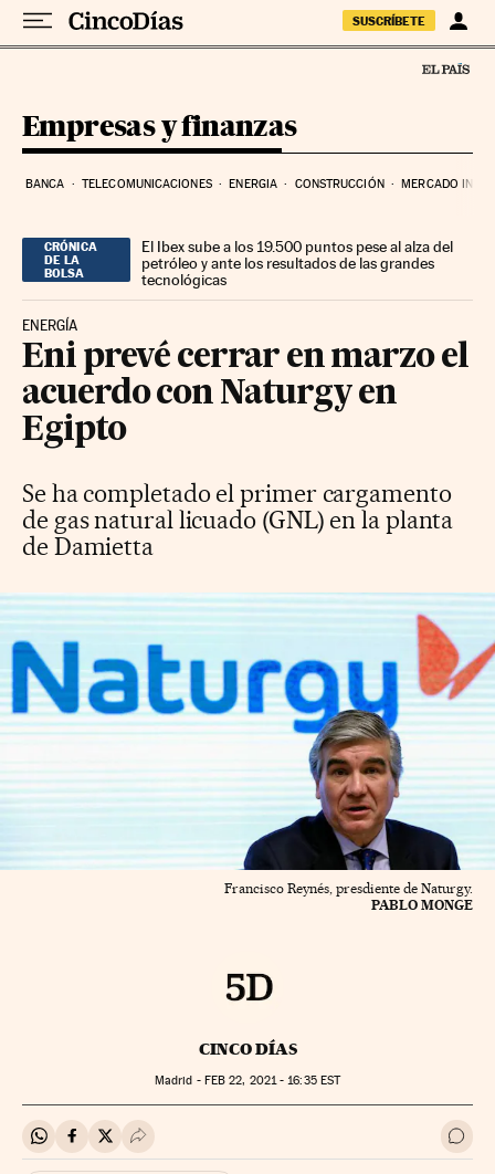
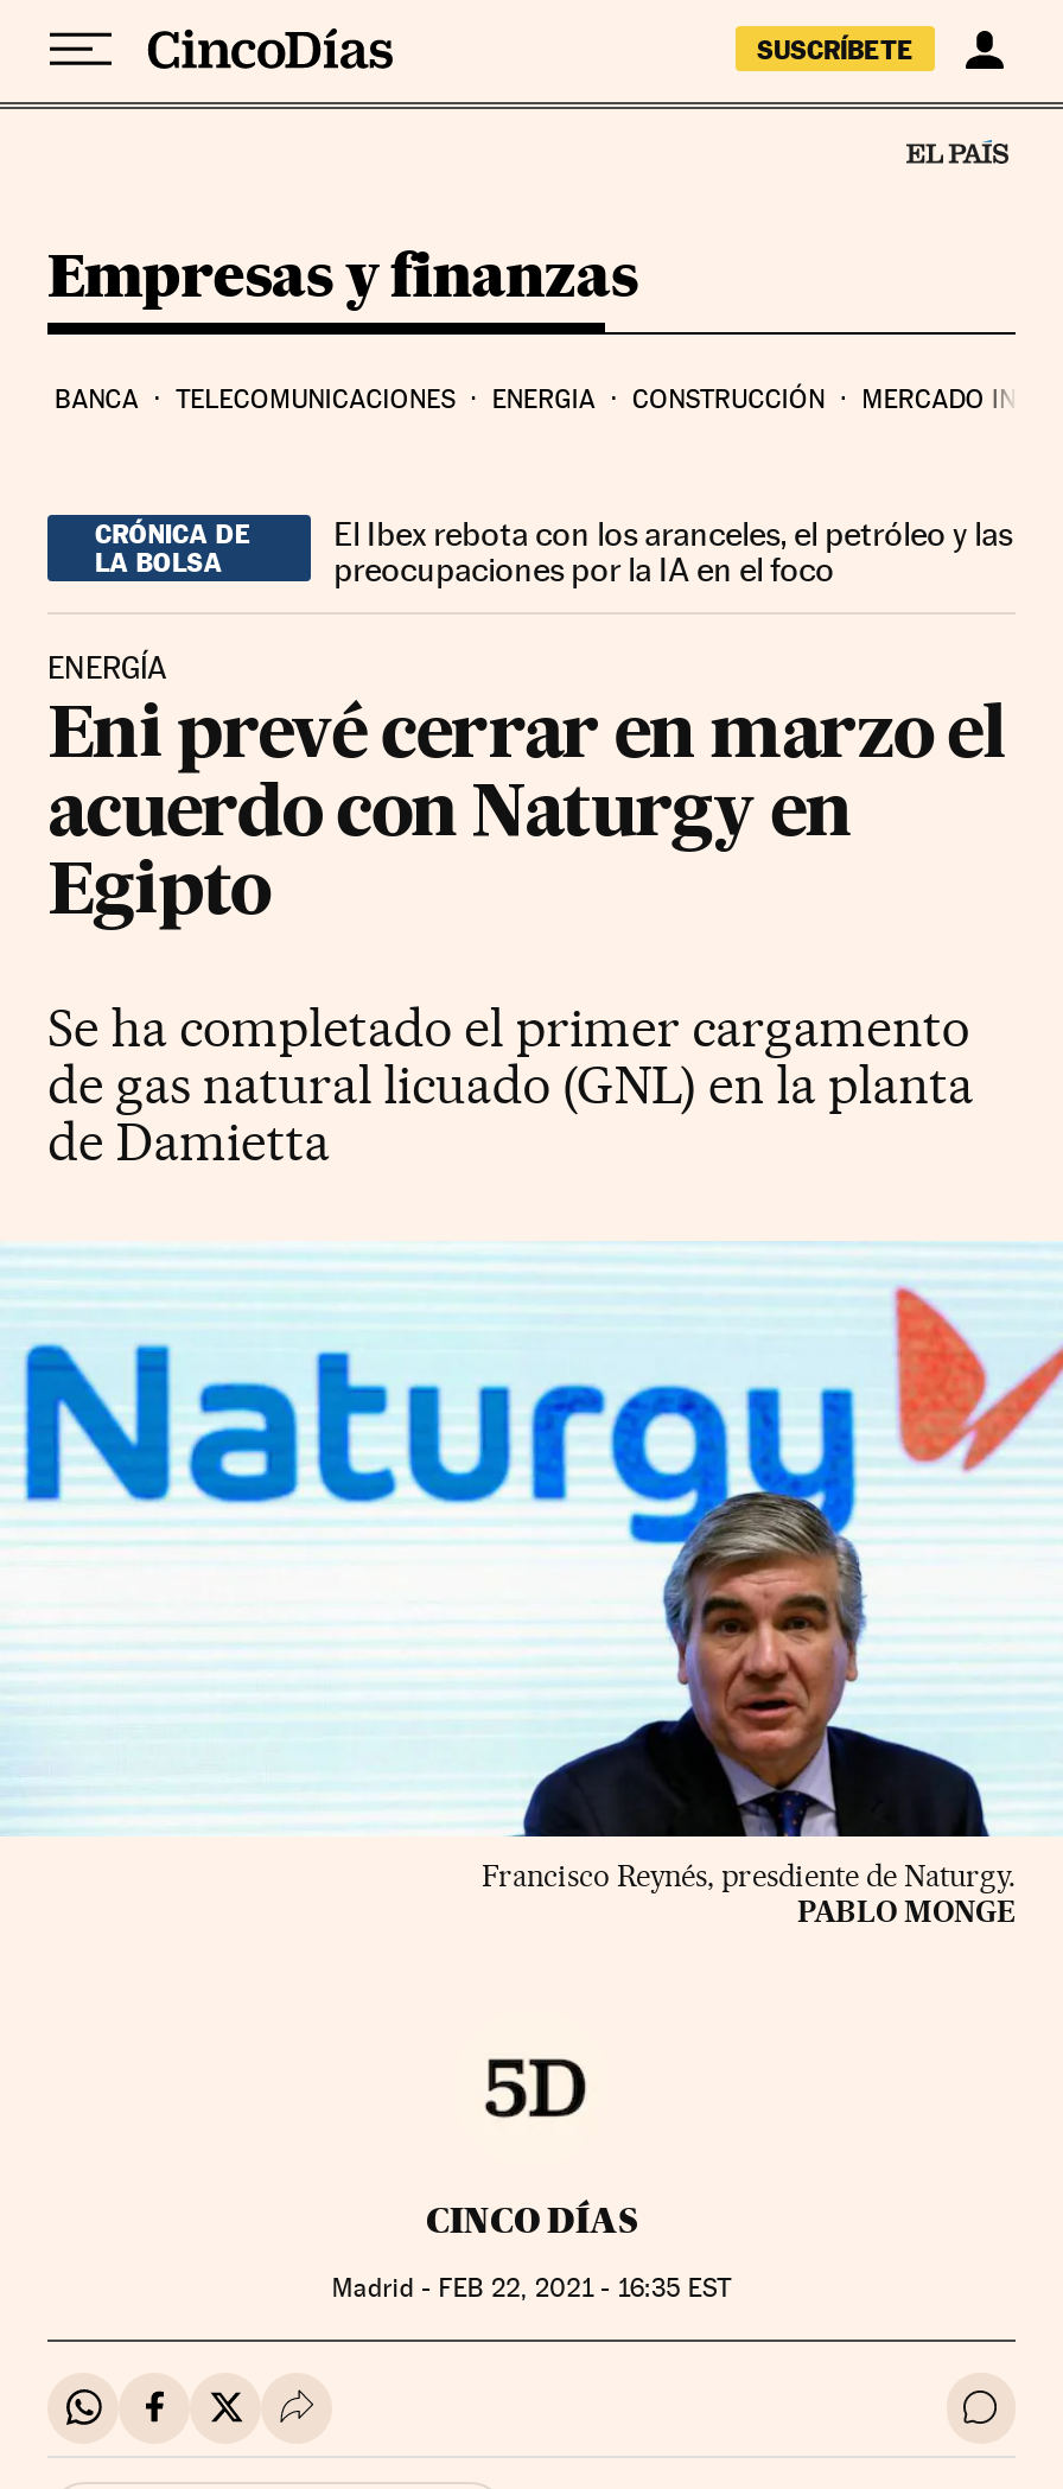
- El Ibex sube a los 19.500 puntos pese al alza del
- petróleo y ante los resultados de las grandes
- tecnológicas
+ El Ibex rebota con los aranceles, el petróleo y las
+ preocupaciones por la IA en el foco
